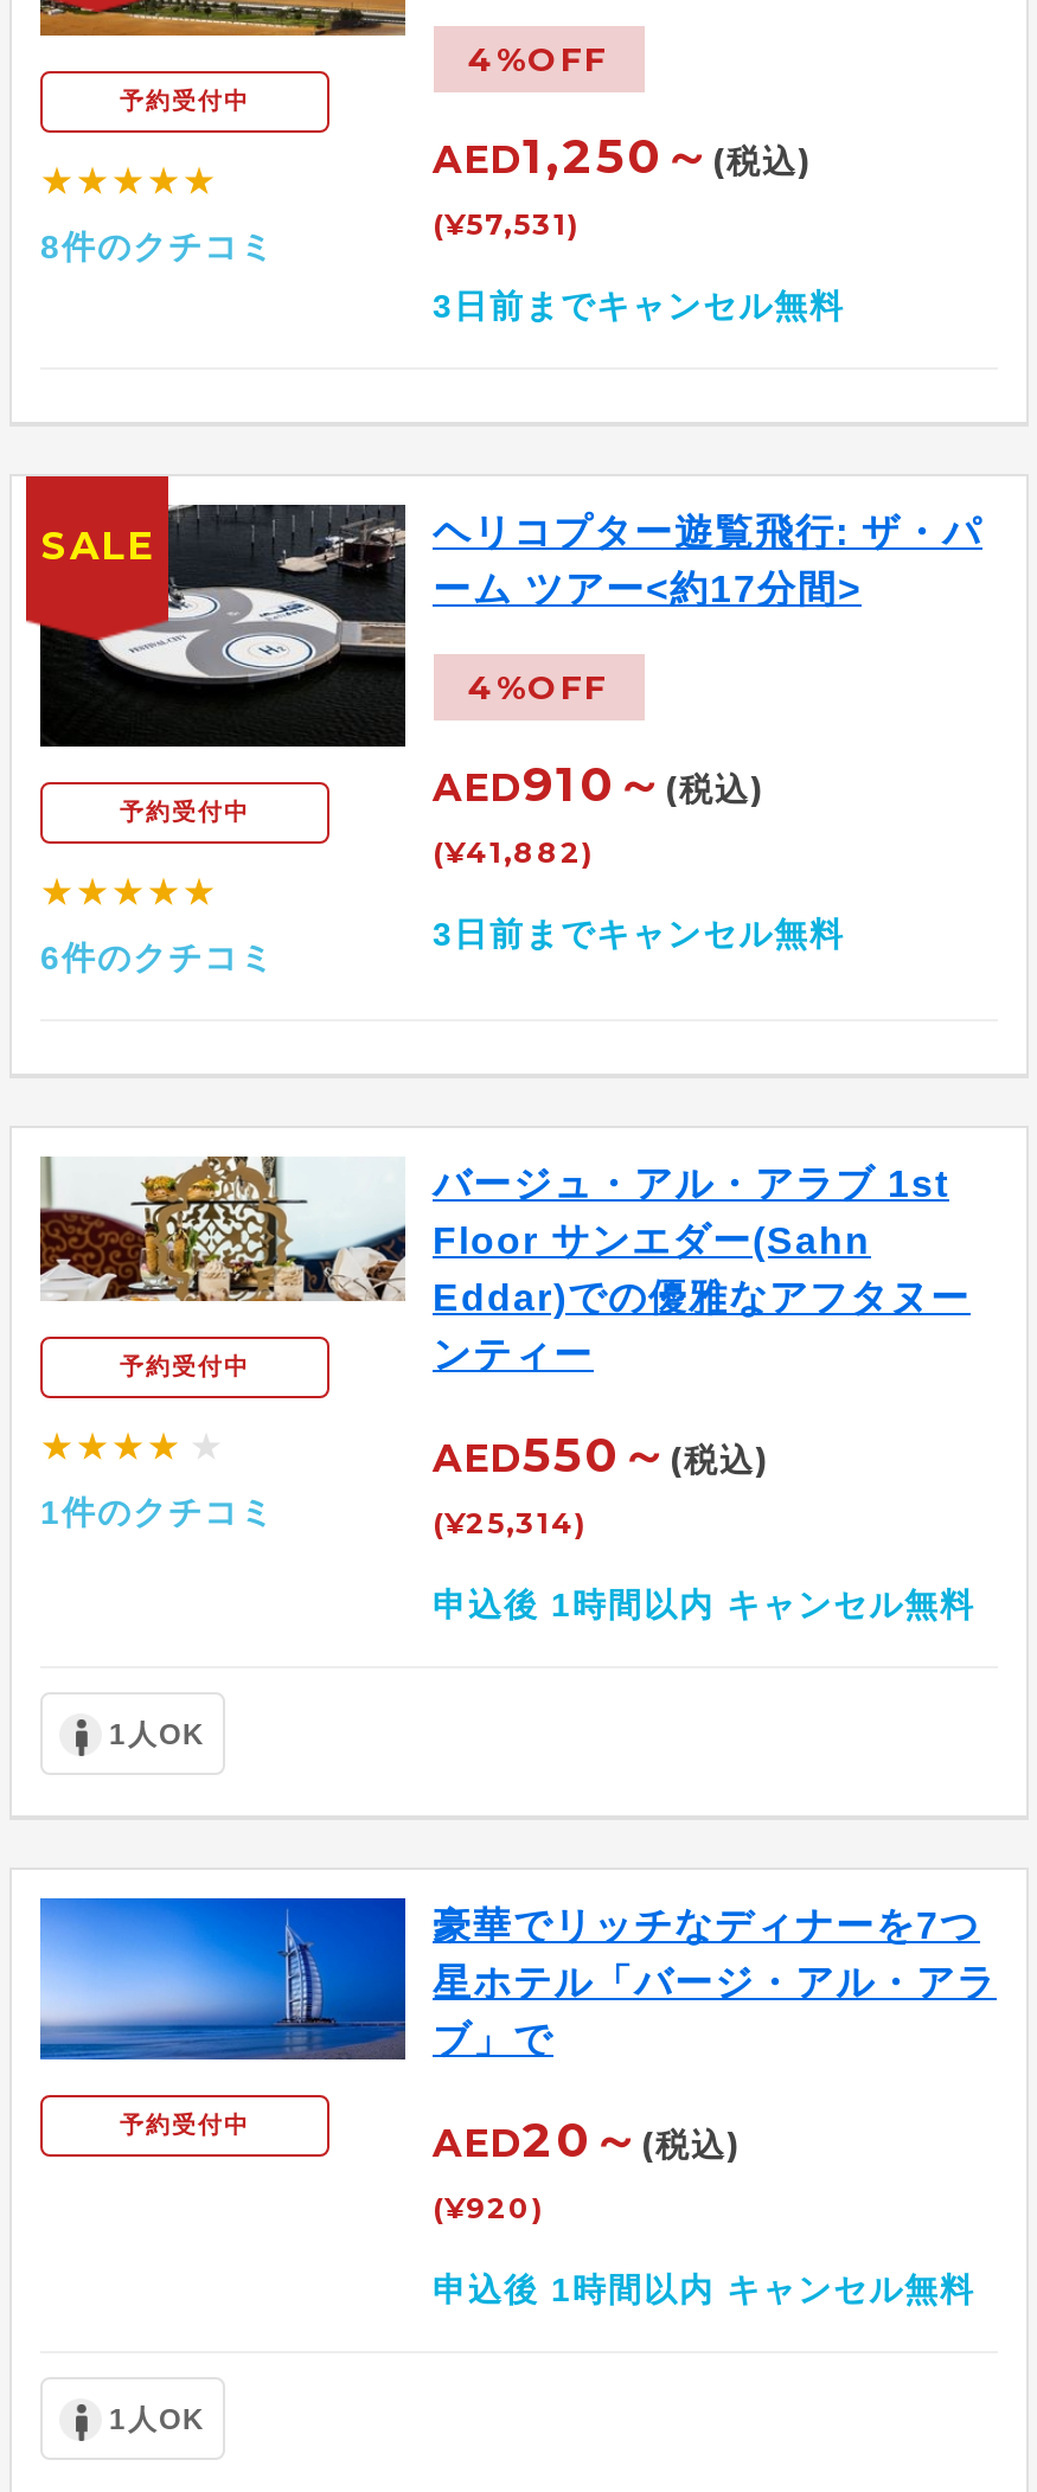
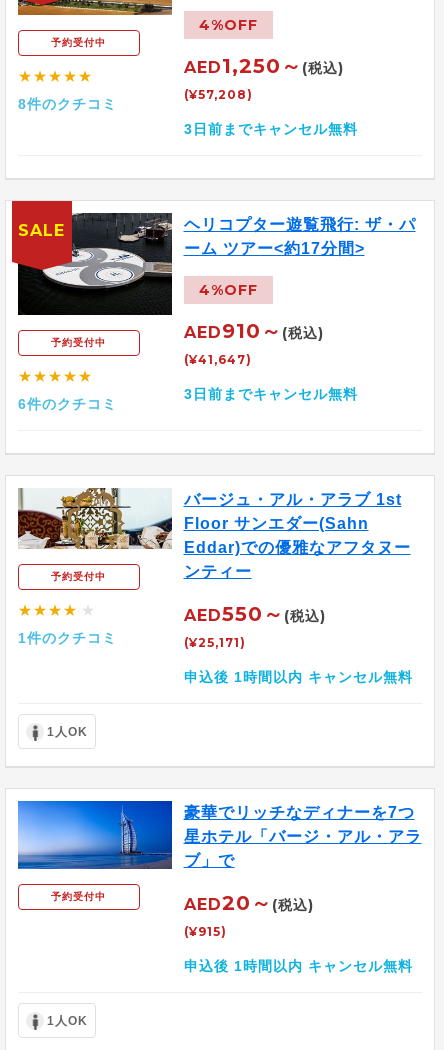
- (¥57,531)
+ (¥57,208)

- (¥41,882)
+ (¥41,647)

- (¥25,314)
+ (¥25,171)

- (¥920)
+ (¥915)
